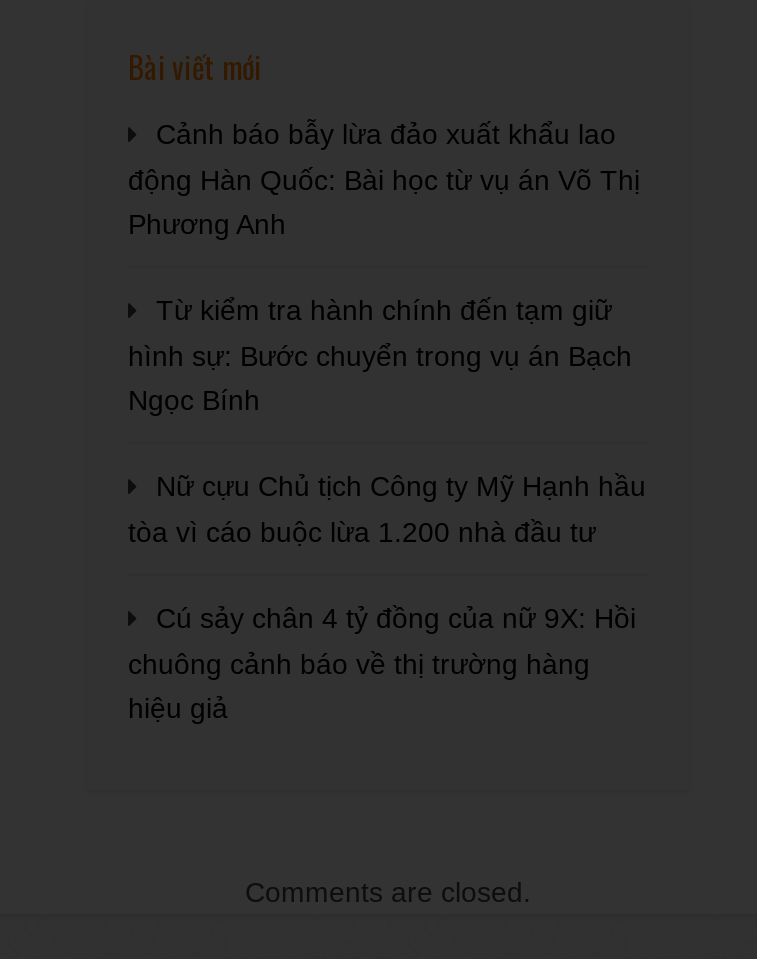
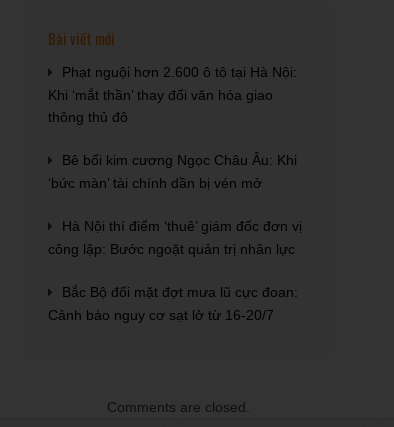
- Cảnh báo bẫy lừa đảo xuất khẩu lao
- động Hàn Quốc: Bài học từ vụ án Võ Thị
- Phương Anh
+ Phạt nguội hơn 2.600 ô tô tại Hà Nội:
+ Khi ‘mắt thần’ thay đổi văn hóa giao
+ thông thủ đô

- Từ kiểm tra hành chính đến tạm giữ
- hình sự: Bước chuyển trong vụ án Bạch
- Ngọc Bính
+ Bê bối kim cương Ngọc Châu Âu: Khi
+ ‘bức màn’ tài chính dần bị vén mở

- Nữ cựu Chủ tịch Công ty Mỹ Hạnh hầu
- tòa vì cáo buộc lừa 1.200 nhà đầu tư
+ Hà Nội thí điểm ‘thuê’ giám đốc đơn vị
+ công lập: Bước ngoặt quản trị nhân lực

- Cú sảy chân 4 tỷ đồng của nữ 9X: Hồi
- chuông cảnh báo về thị trường hàng
- hiệu giả
+ Bắc Bộ đối mặt đợt mưa lũ cực đoan:
+ Cảnh báo nguy cơ sạt lở từ 16-20/7
